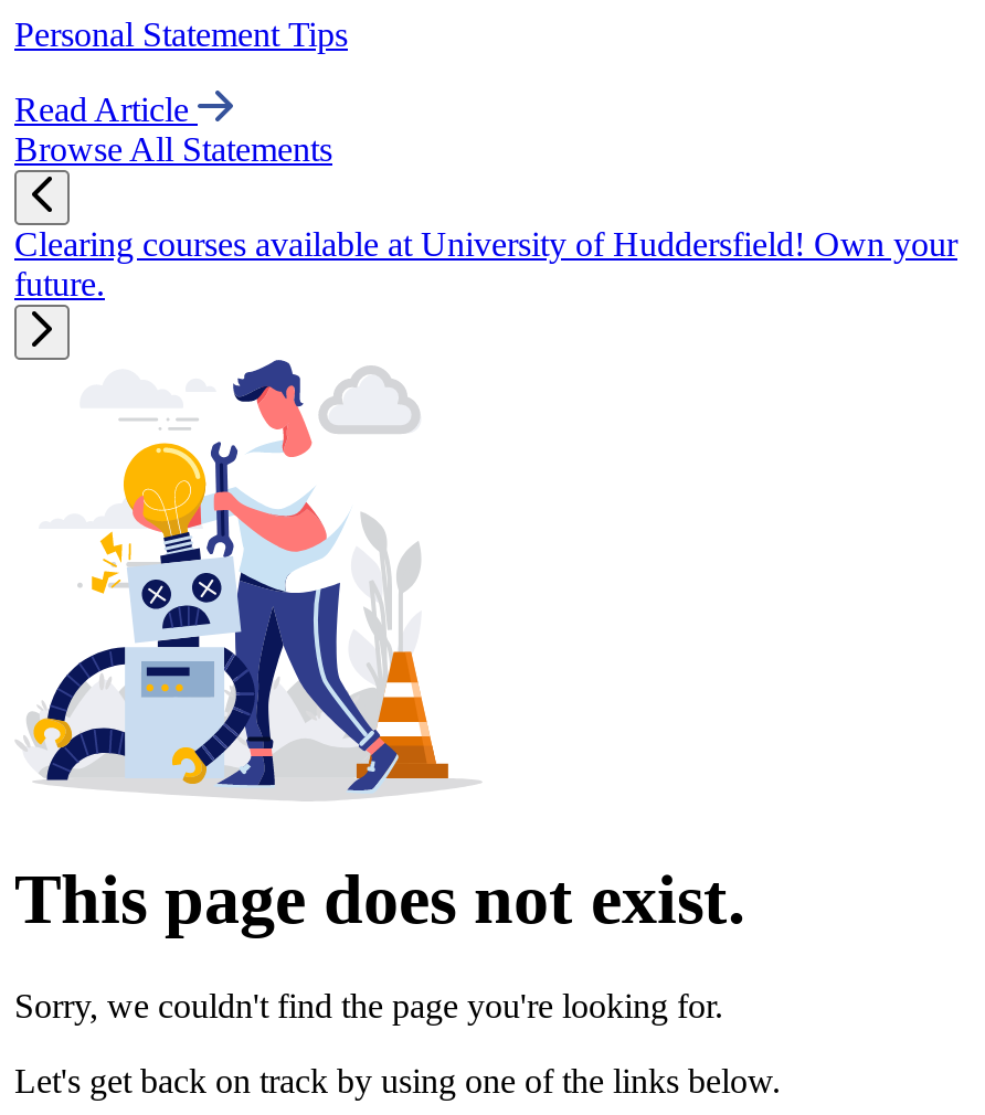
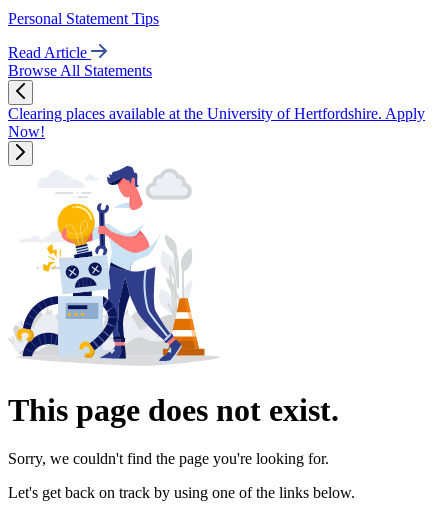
- Clearing courses available at University of Huddersfield! Own your
- future.
+ Clearing places available at the University of Hertfordshire. Apply
+ Now!
